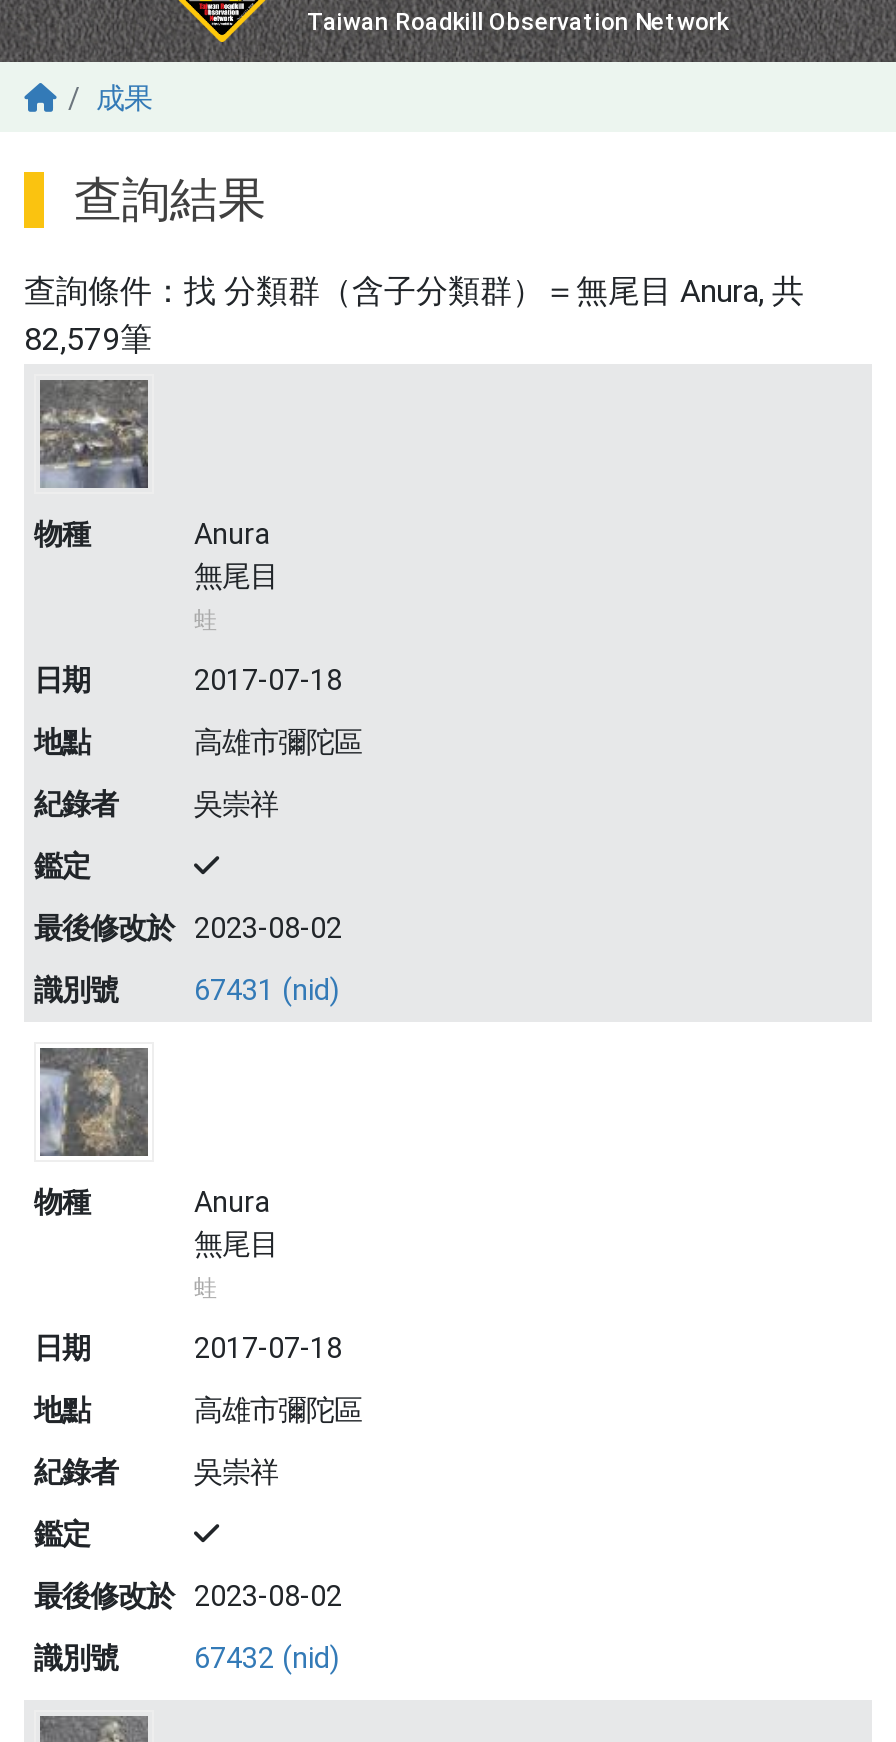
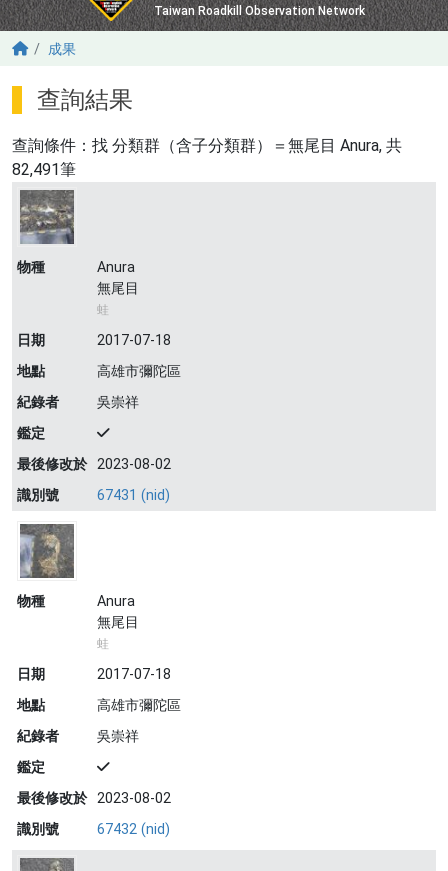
- 82,579筆
+ 82,491筆
